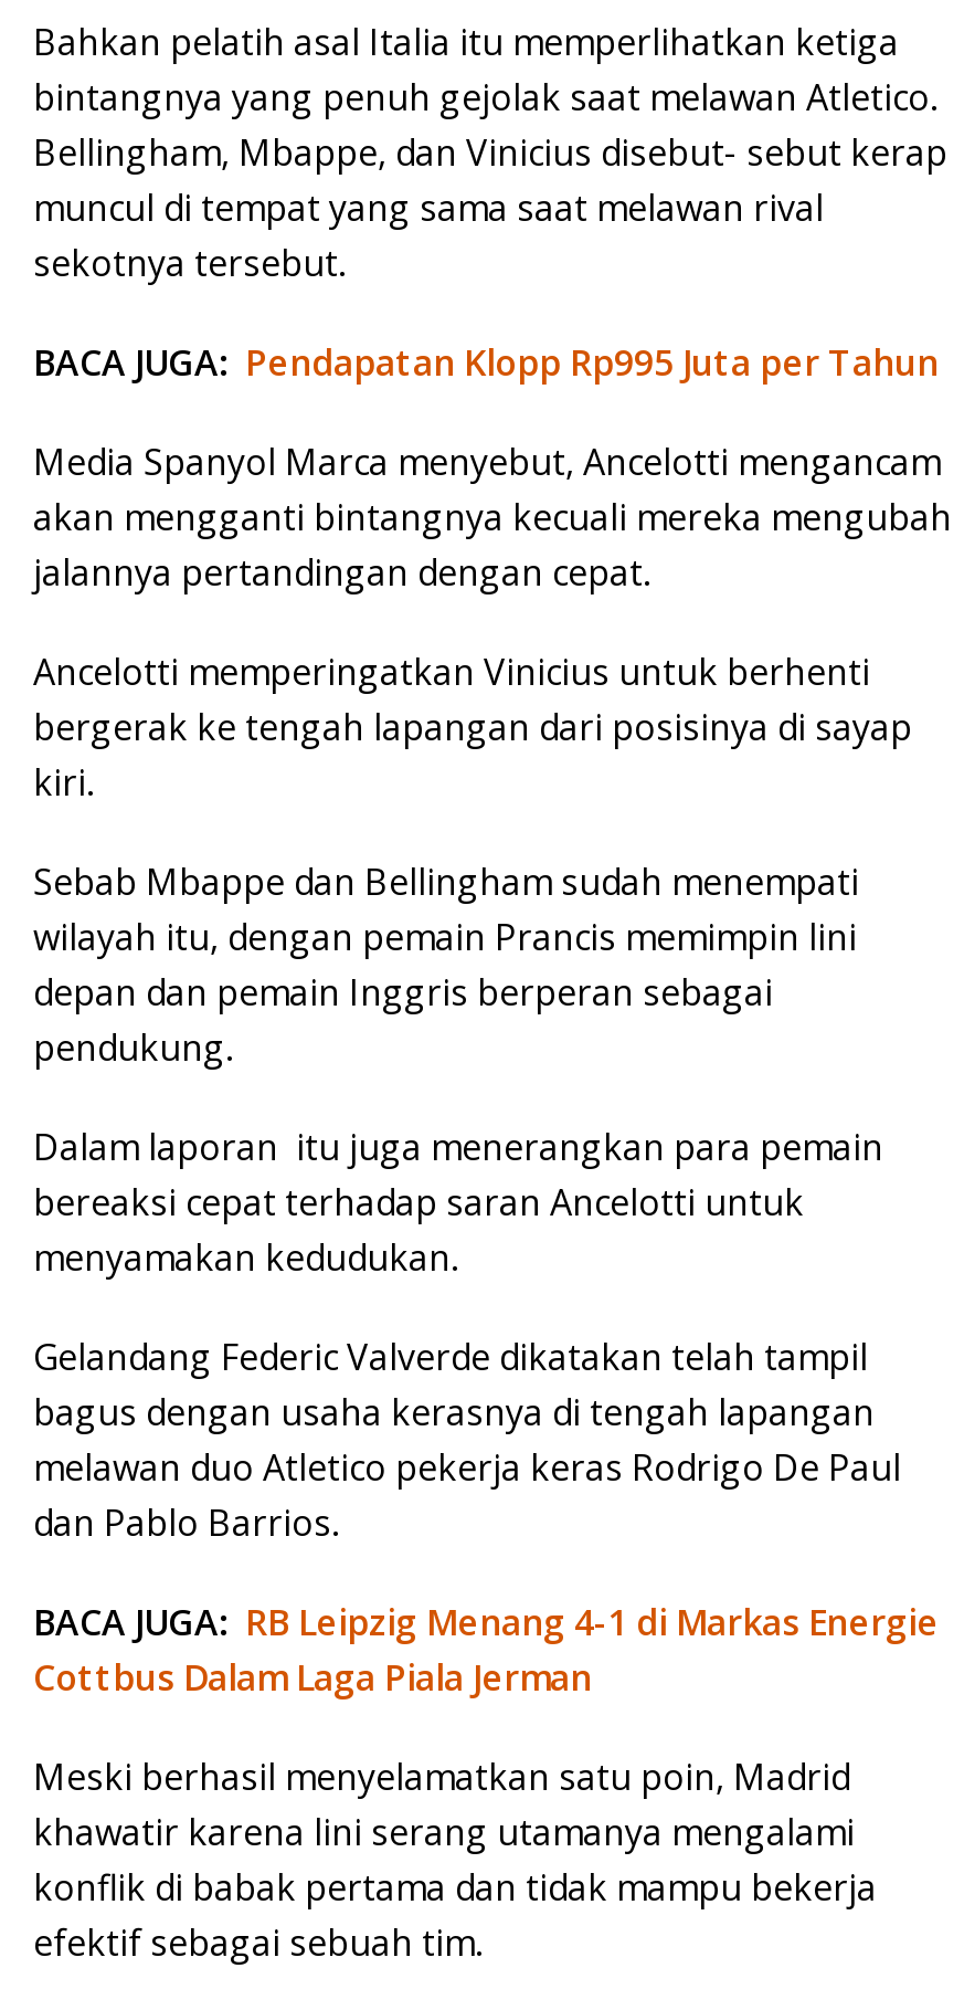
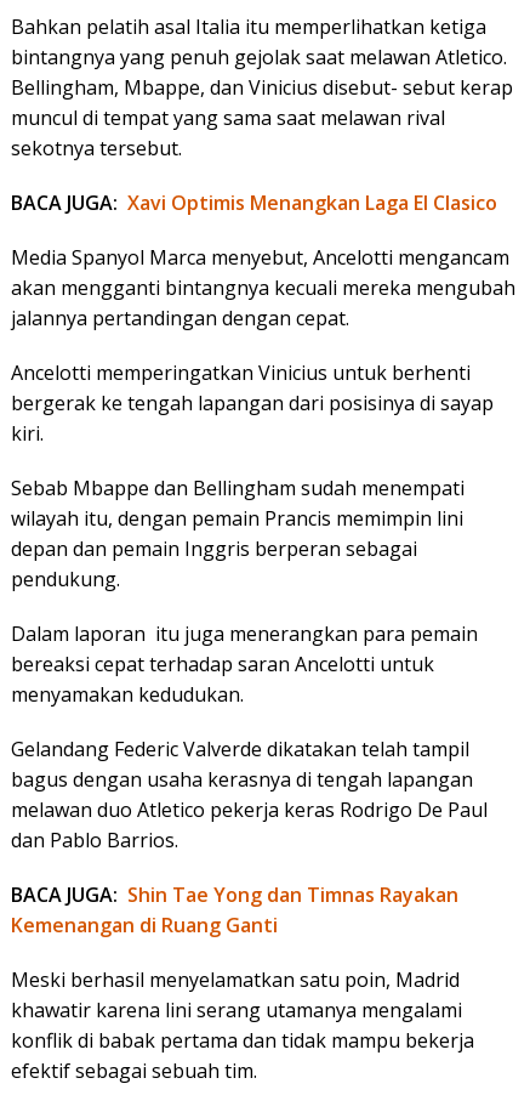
- BACA JUGA: Pendapatan Klopp Rp995 Juta per Tahun
+ BACA JUGA: Xavi Optimis Menangkan Laga El Clasico

- BACA JUGA: RB Leipzig Menang 4-1 di Markas Energie
- Cottbus Dalam Laga Piala Jerman
+ BACA JUGA: Shin Tae Yong dan Timnas Rayakan
+ Kemenangan di Ruang Ganti
